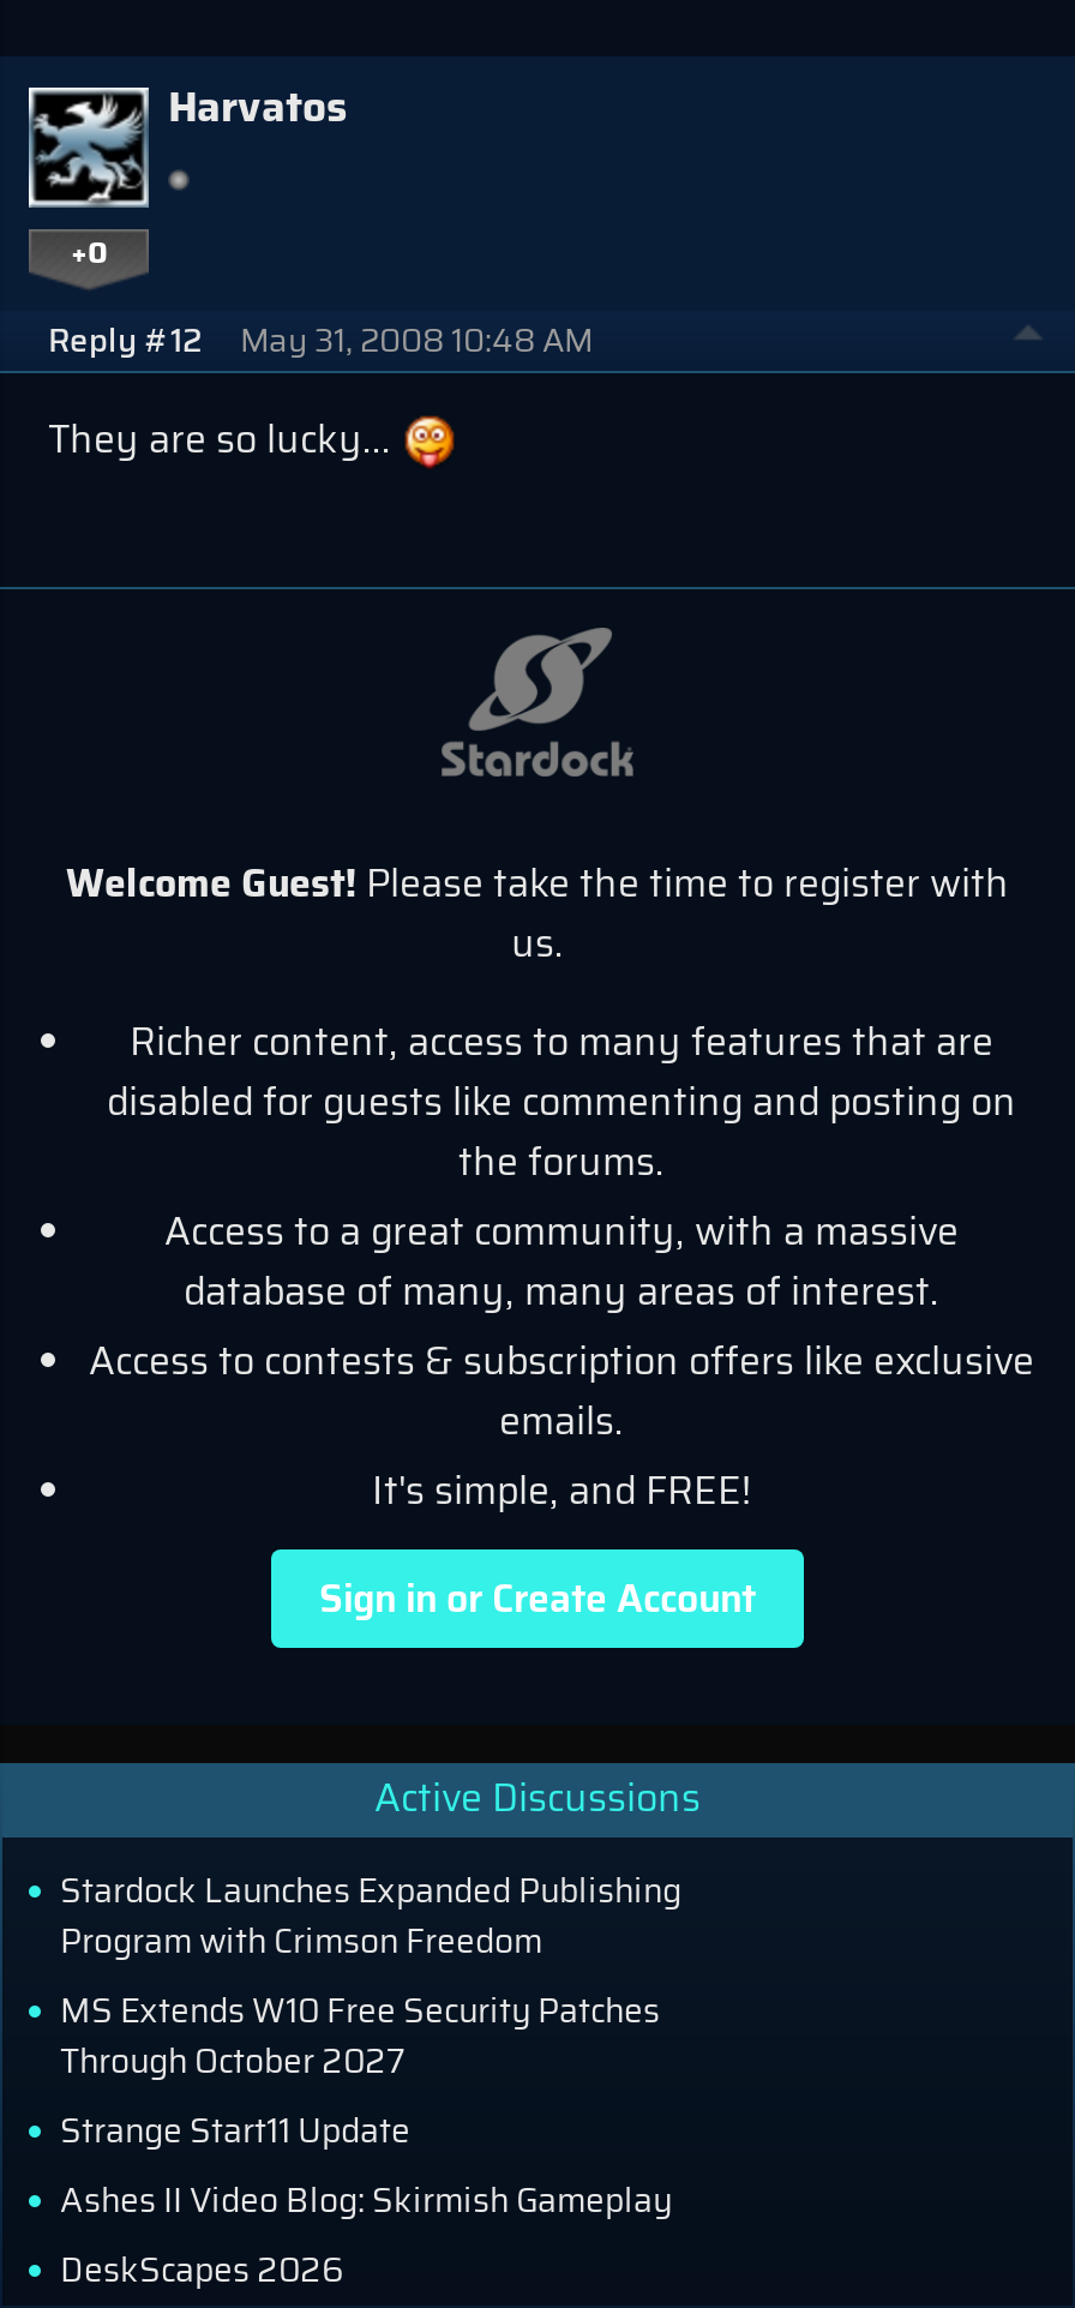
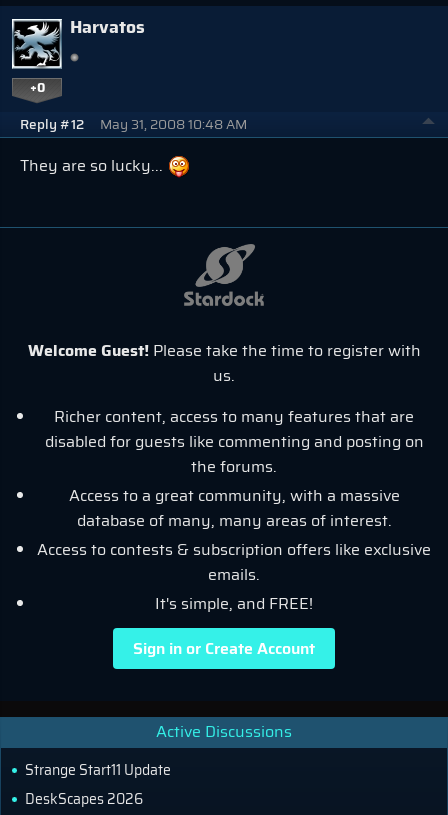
- Stardock Launches Expanded Publishing
- Program with Crimson Freedom
- MS Extends W10 Free Security Patches
- Through October 2027

- Ashes II Video Blog: Skirmish Gameplay
